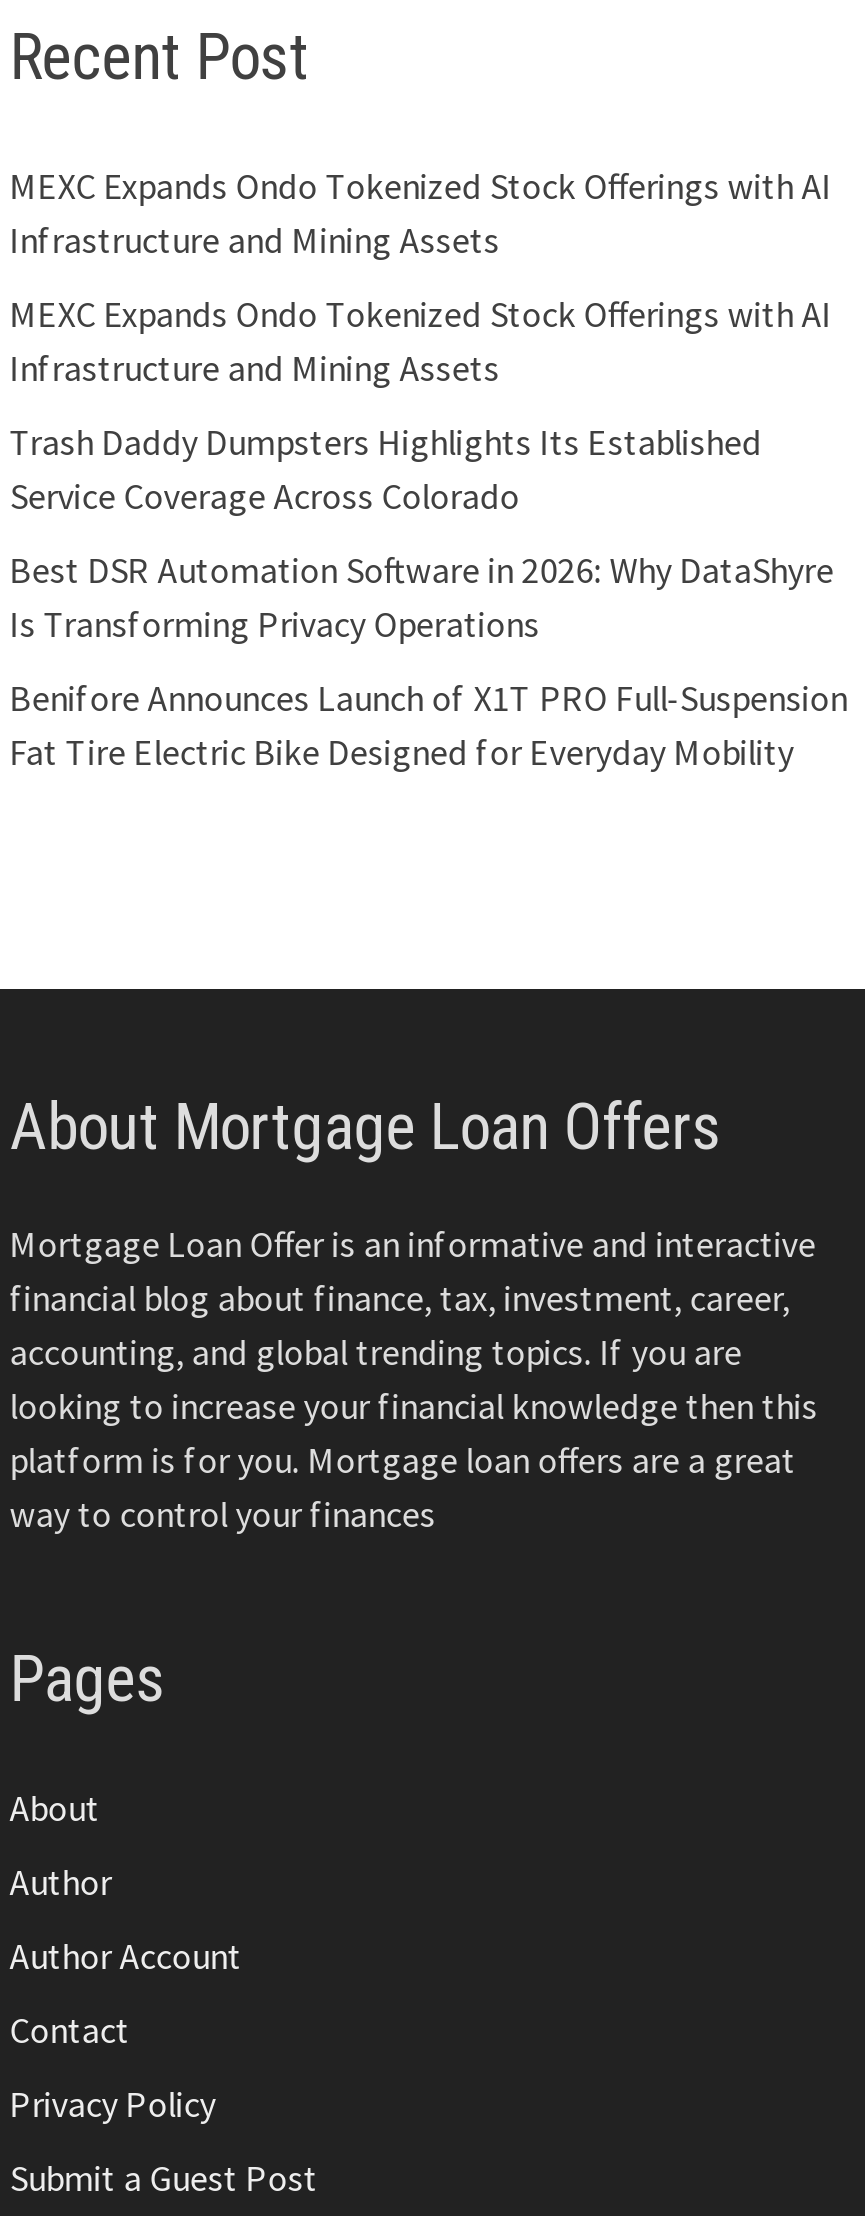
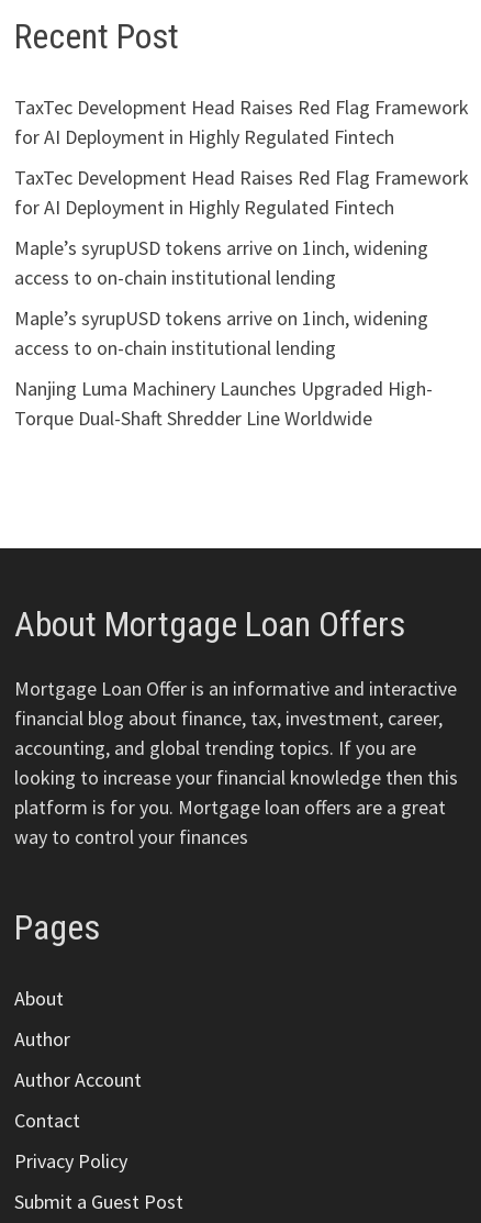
- MEXC Expands Ondo Tokenized Stock Offerings with AI
- Infrastructure and Mining Assets
+ TaxTec Development Head Raises Red Flag Framework
+ for AI Deployment in Highly Regulated Fintech

- MEXC Expands Ondo Tokenized Stock Offerings with AI
- Infrastructure and Mining Assets
+ TaxTec Development Head Raises Red Flag Framework
+ for AI Deployment in Highly Regulated Fintech

- Trash Daddy Dumpsters Highlights Its Established
- Service Coverage Across Colorado
+ Maple’s syrupUSD tokens arrive on 1inch, widening
+ access to on-chain institutional lending

- Best DSR Automation Software in 2026: Why DataShyre
- Is Transforming Privacy Operations
+ Maple’s syrupUSD tokens arrive on 1inch, widening
+ access to on-chain institutional lending

- Benifore Announces Launch of X1T PRO Full-Suspension
- Fat Tire Electric Bike Designed for Everyday Mobility
+ Nanjing Luma Machinery Launches Upgraded High-
+ Torque Dual-Shaft Shredder Line Worldwide
